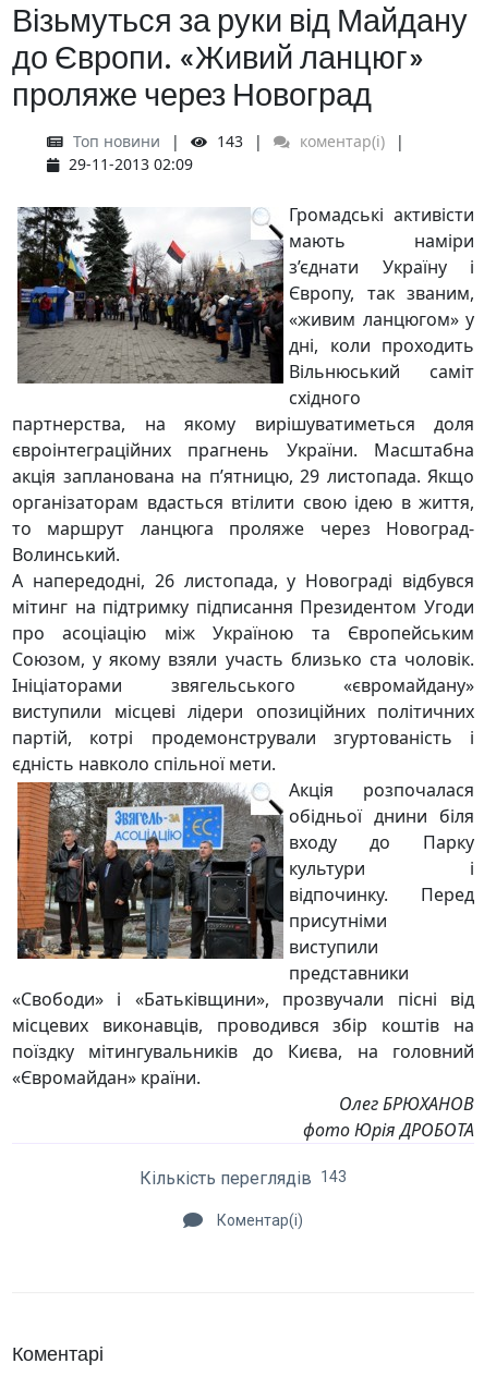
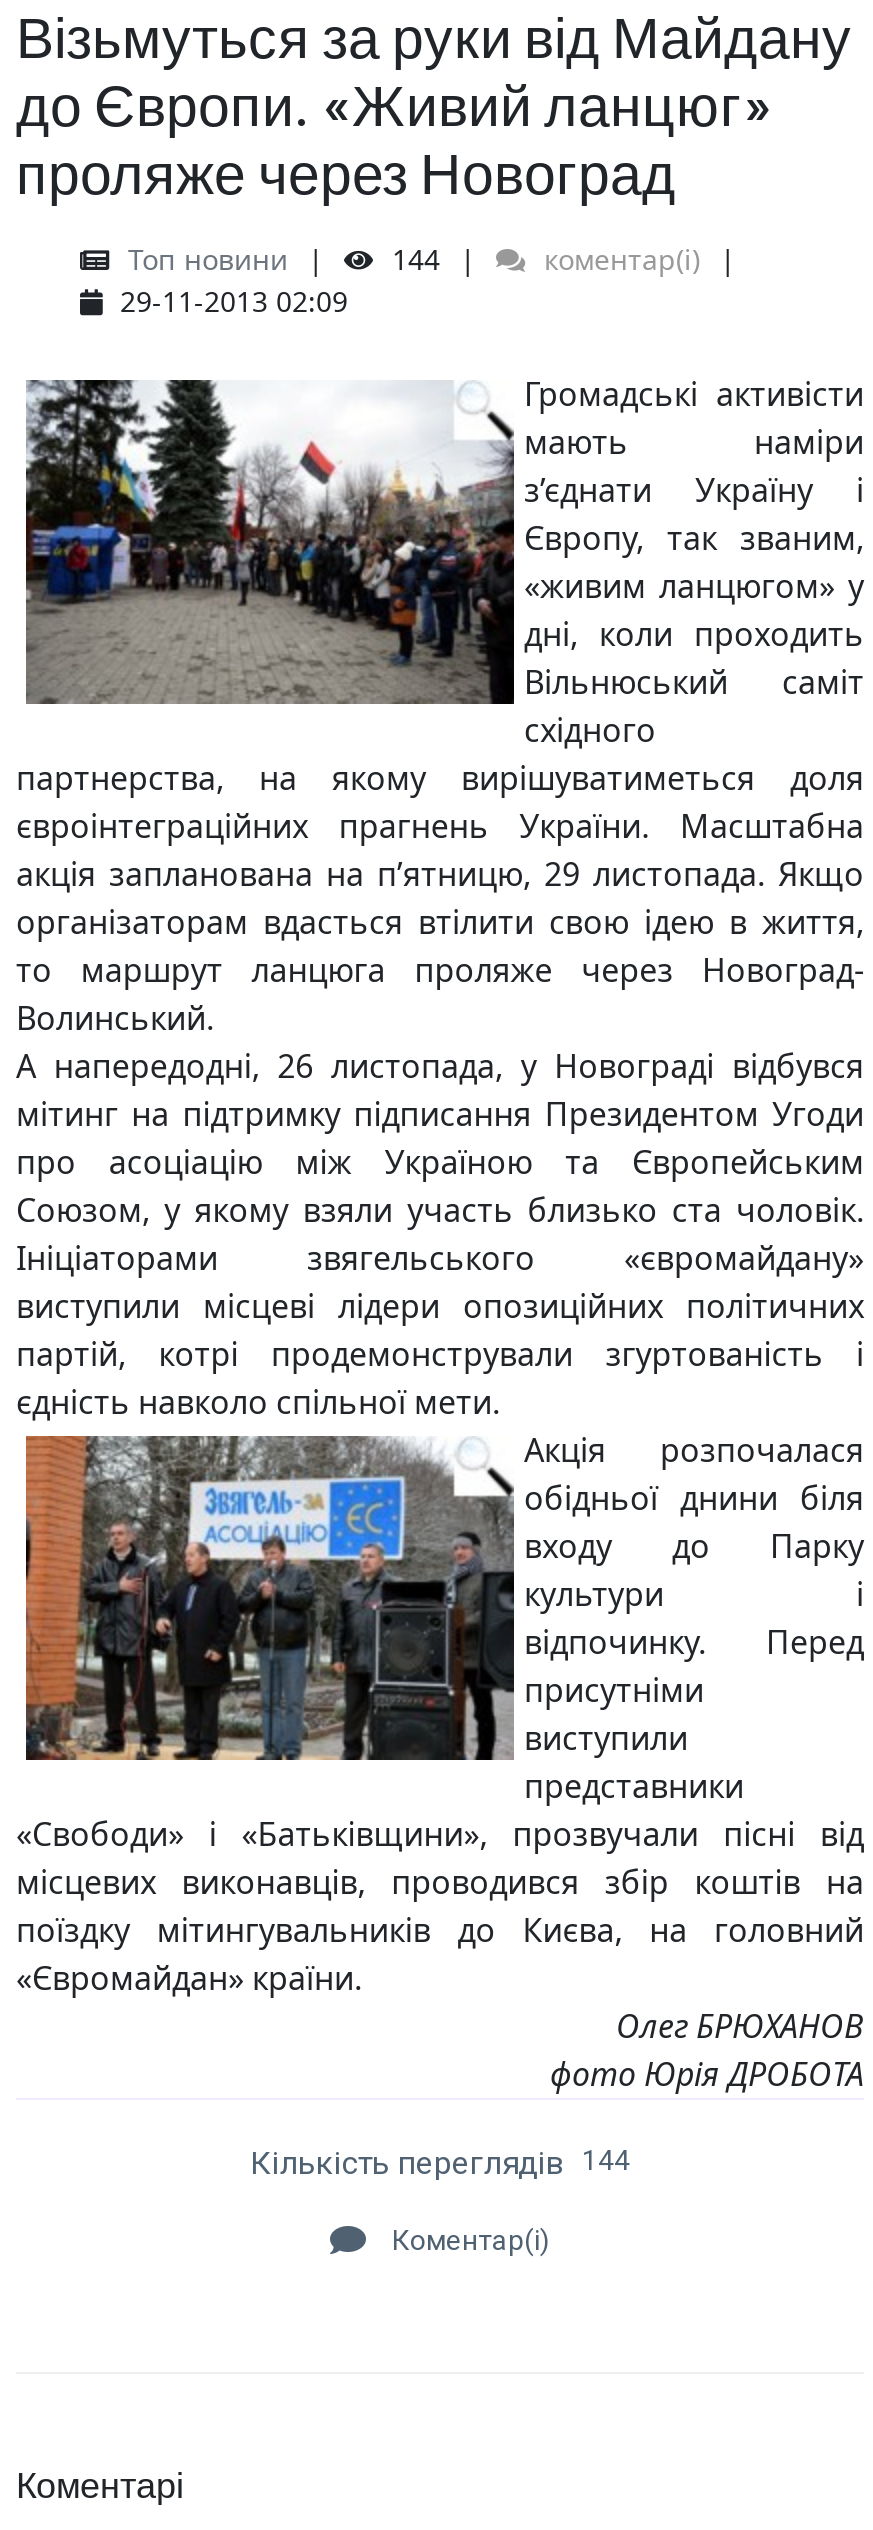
- 143
+ 144

- Кількість переглядів 143
+ Кількість переглядів 144
